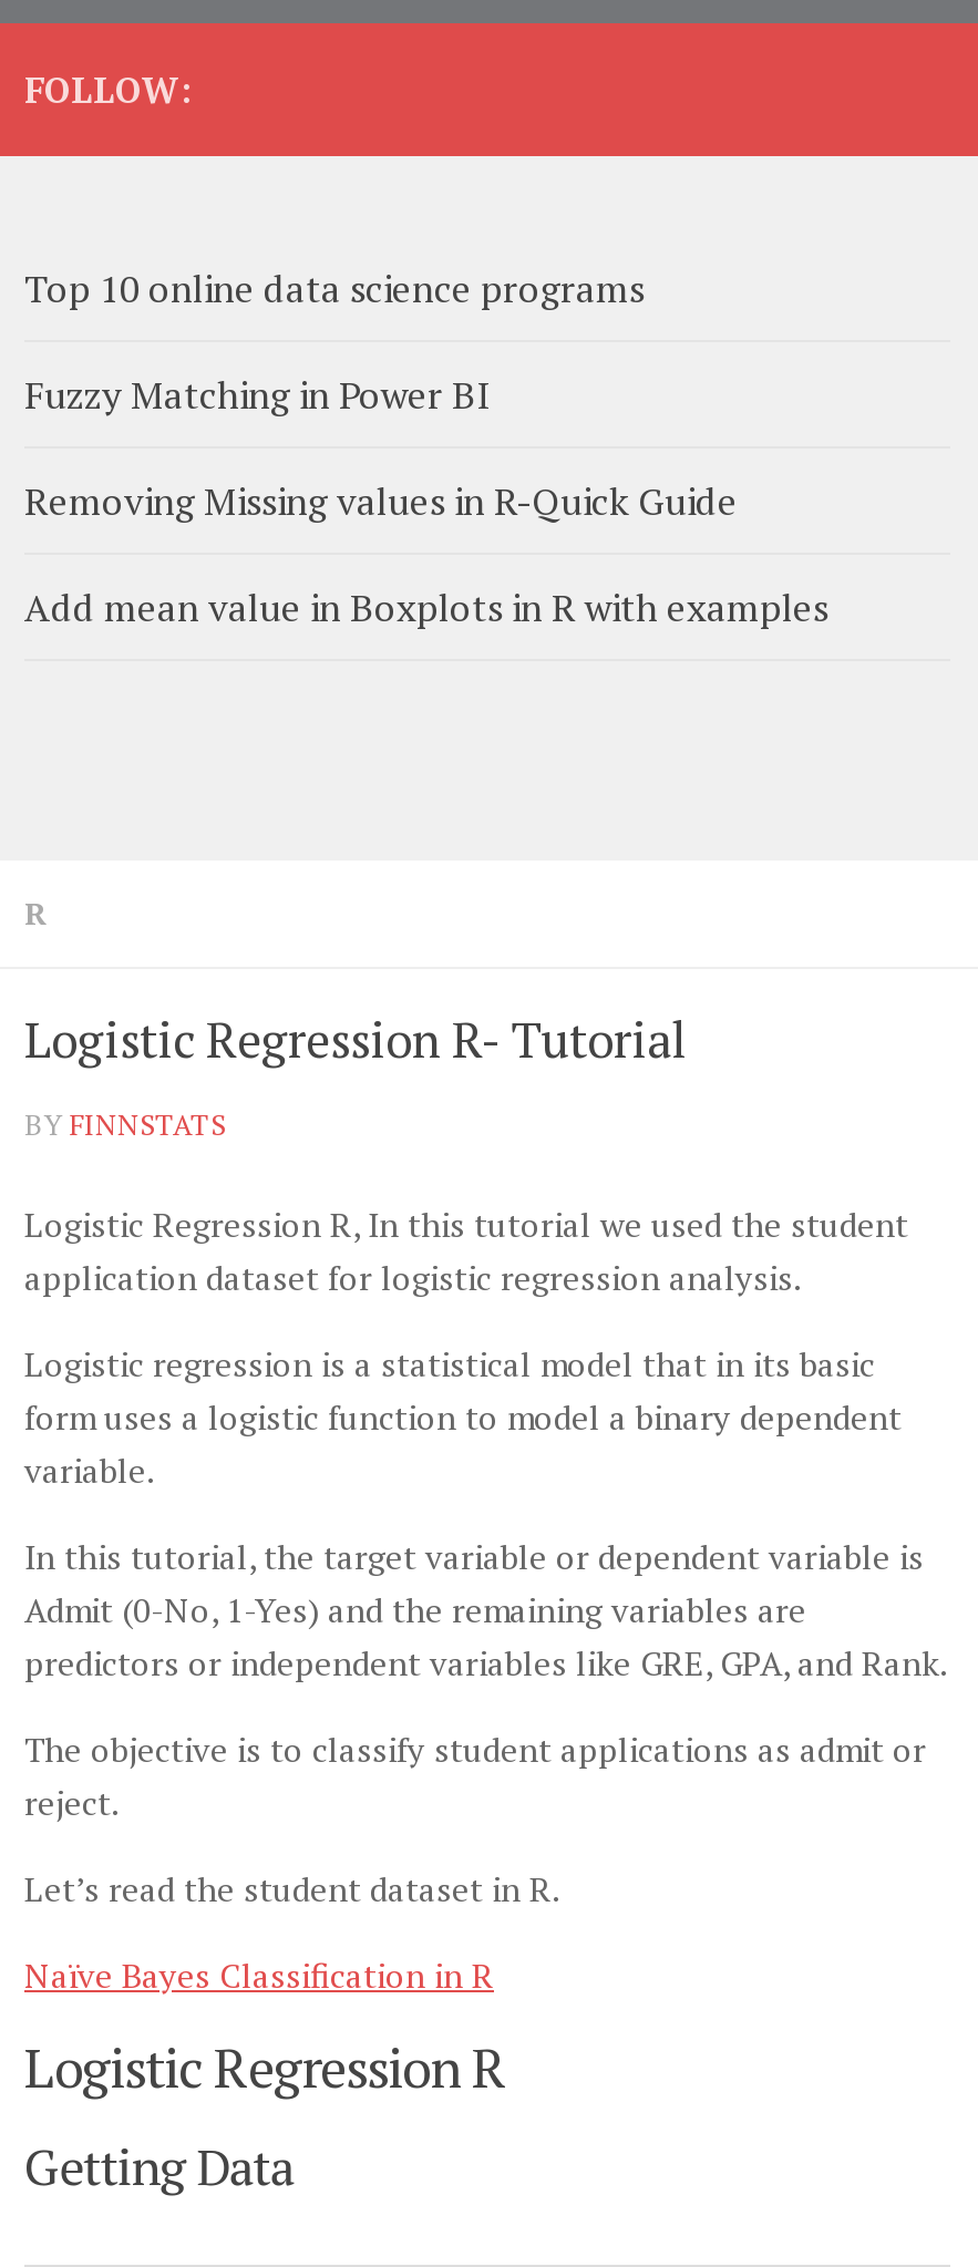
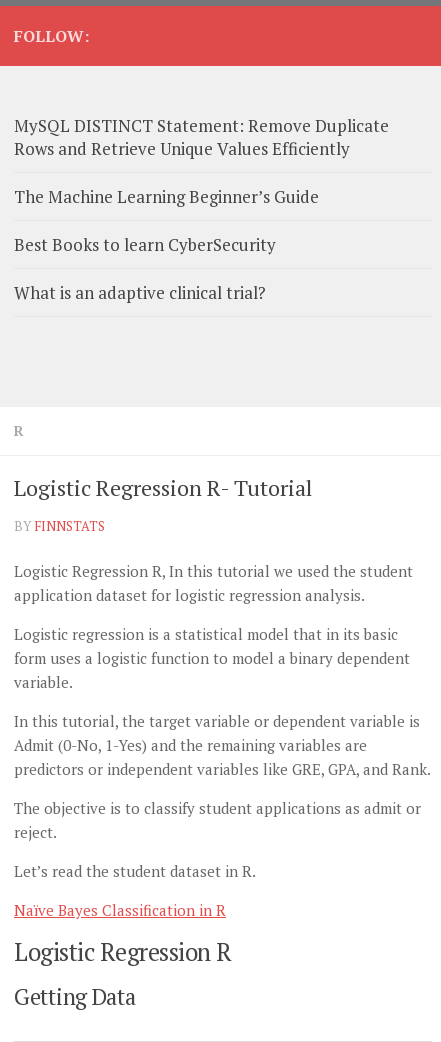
- Top 10 online data science programs
+ MySQL DISTINCT Statement: Remove Duplicate
+ Rows and Retrieve Unique Values Efficiently

- Fuzzy Matching in Power BI
+ The Machine Learning Beginner’s Guide

- Removing Missing values in R-Quick Guide
+ Best Books to learn CyberSecurity

- Add mean value in Boxplots in R with examples
+ What is an adaptive clinical trial?
